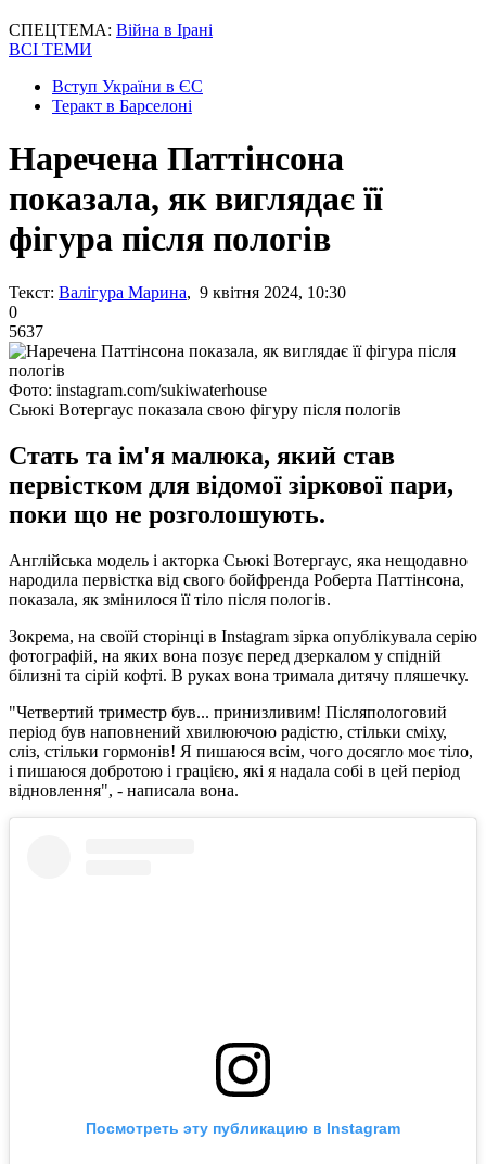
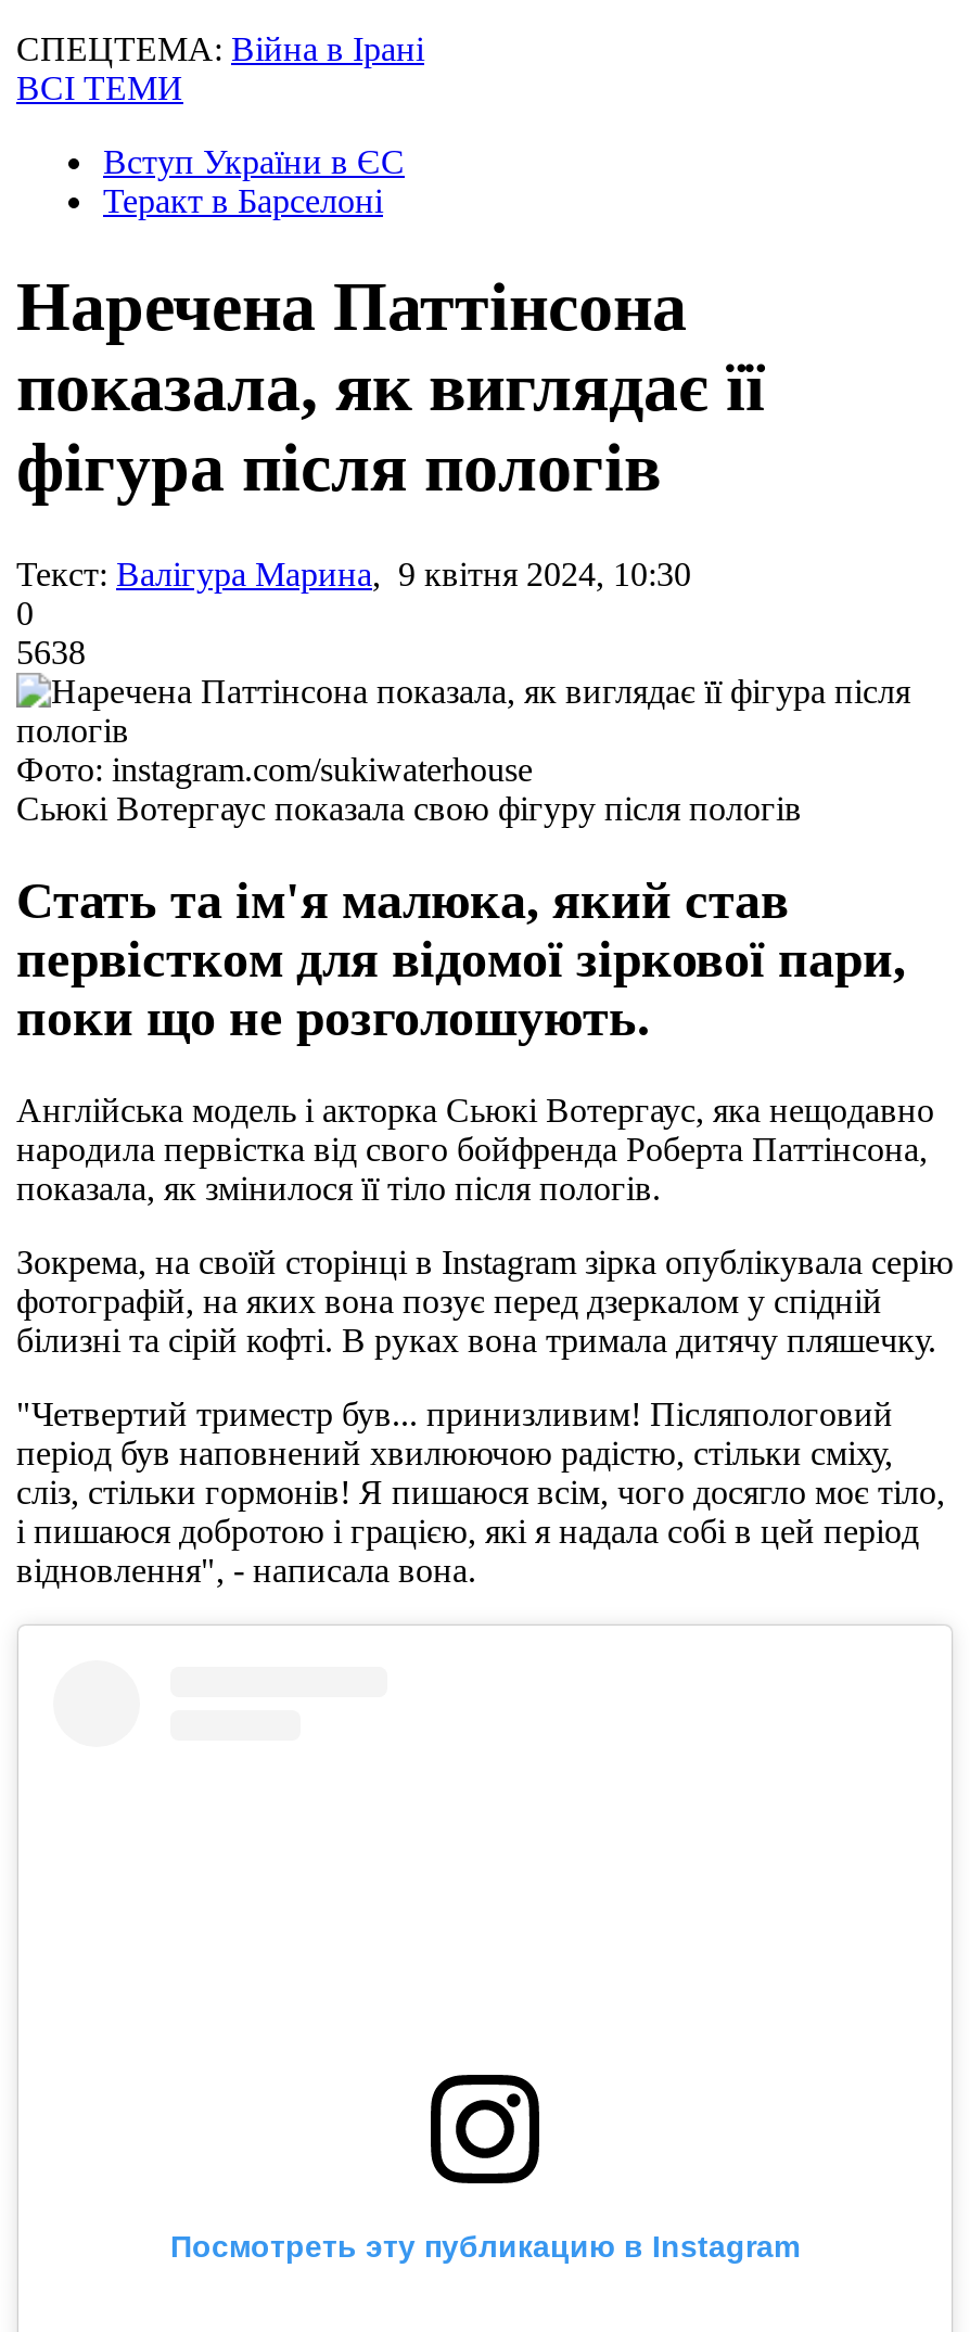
- 5637
+ 5638
